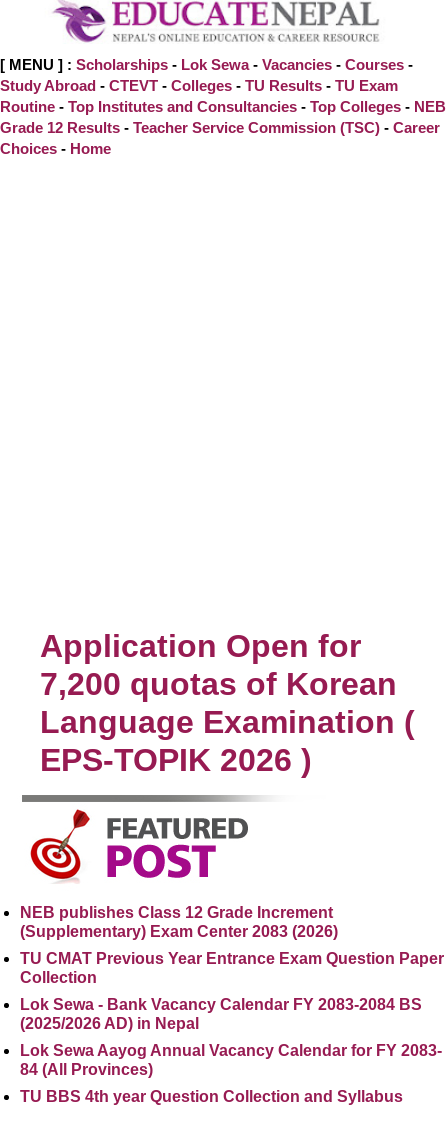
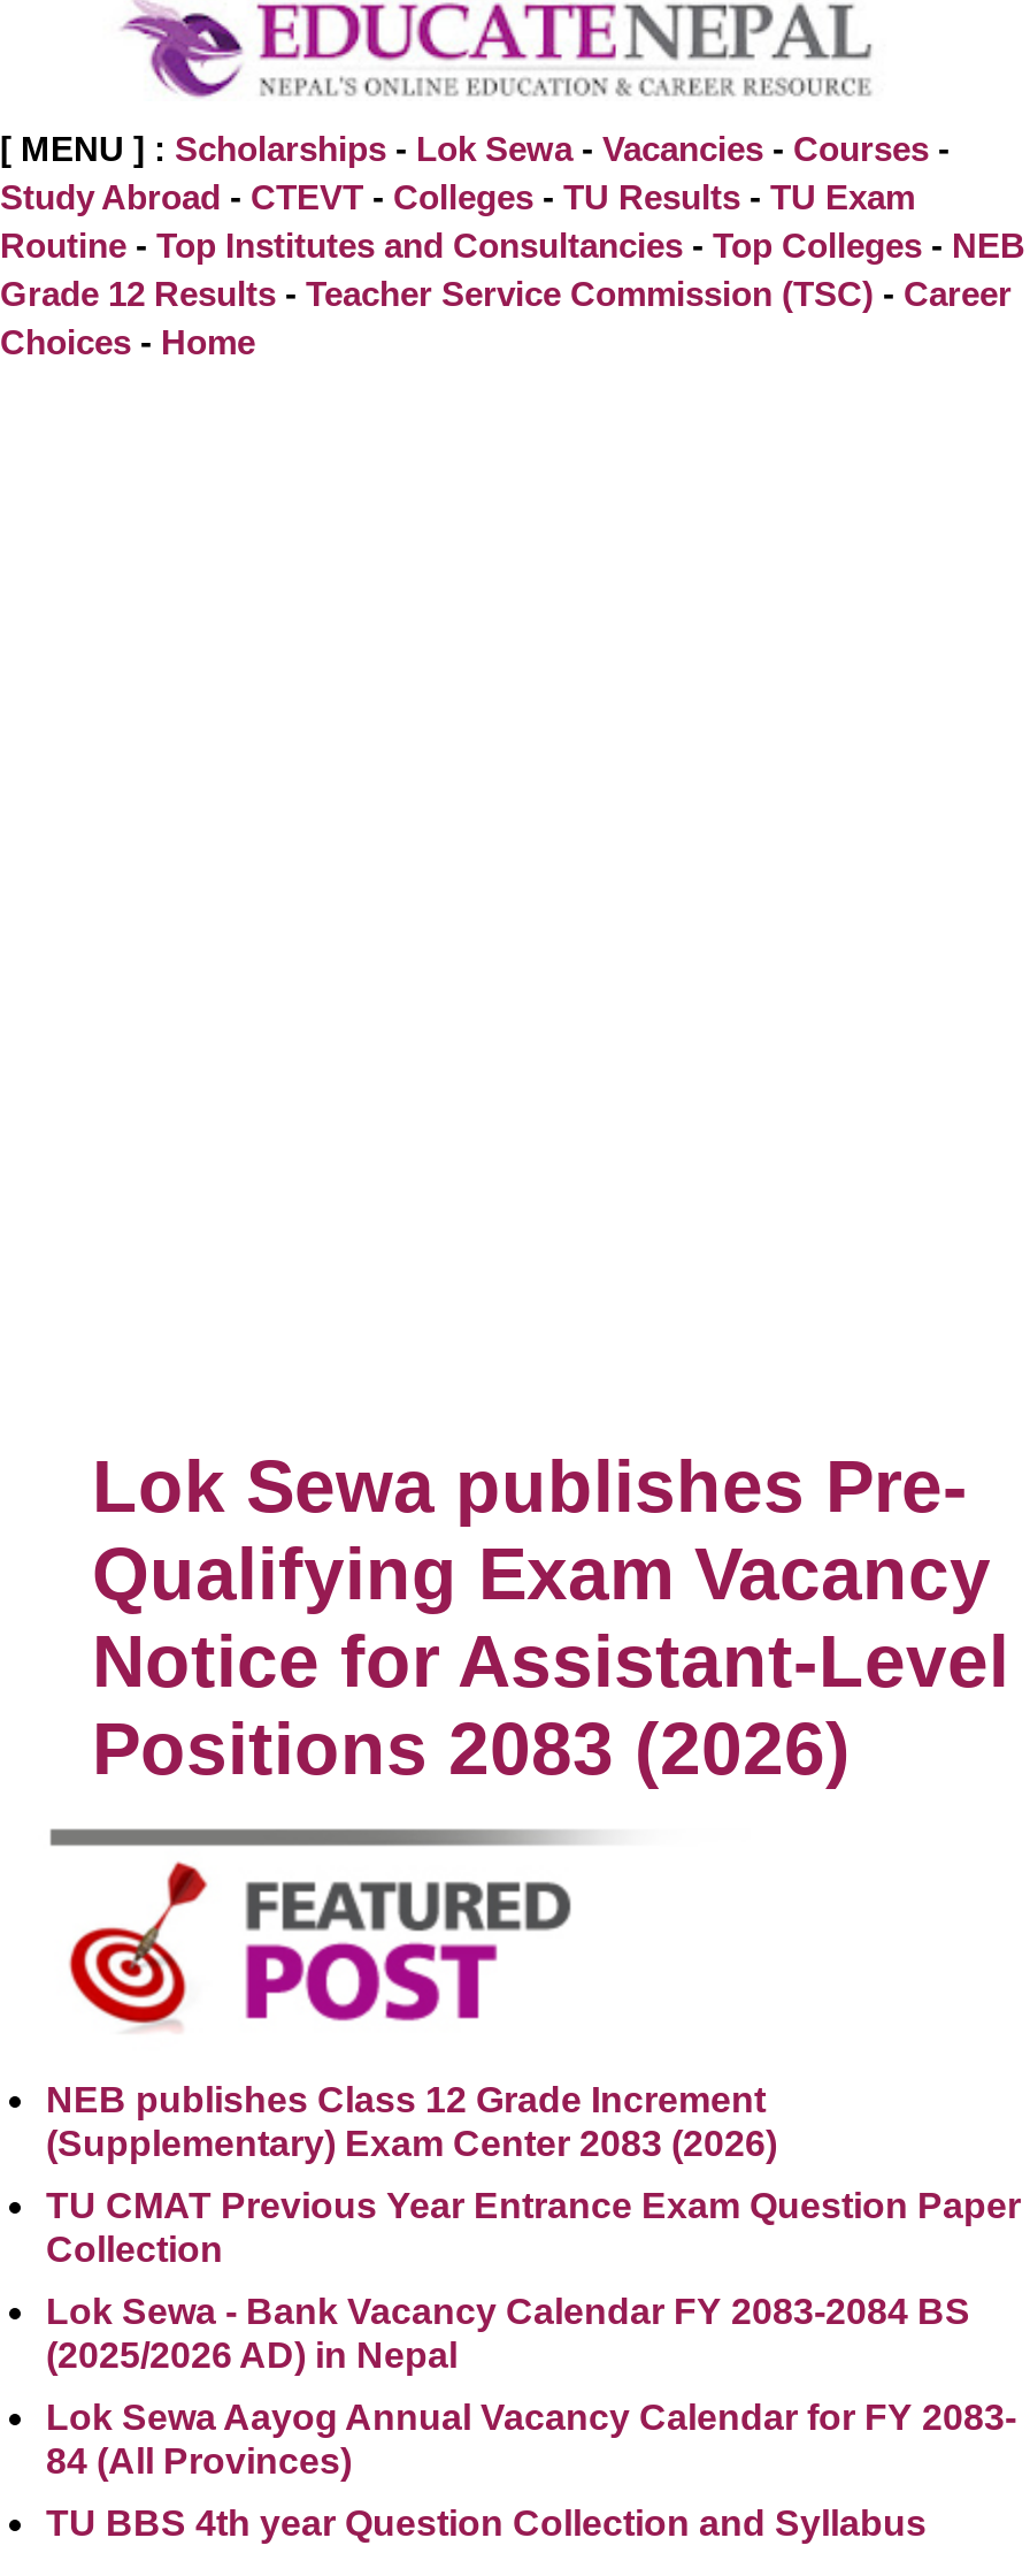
- Application Open for
- 7,200 quotas of Korean
- Language Examination (
- EPS-TOPIK 2026 )
+ Lok Sewa publishes Pre-
+ Qualifying Exam Vacancy
+ Notice for Assistant-Level
+ Positions 2083 (2026)
